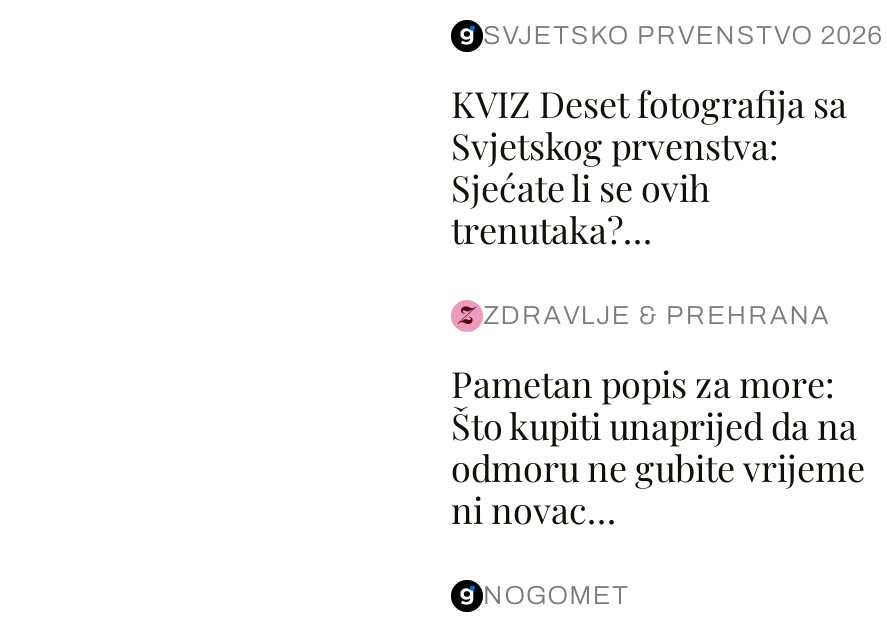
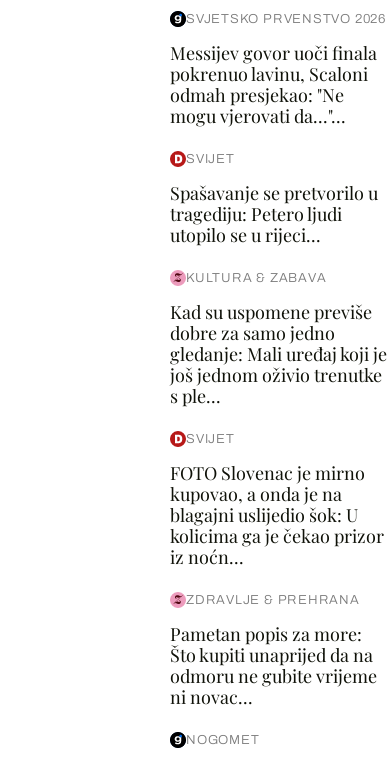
- KVIZ Deset fotografija sa
- Svjetskog prvenstva:
- Sjećate li se ovih
- trenutaka?...
+ Messijev govor uoči finala
+ pokrenuo lavinu, Scaloni
+ odmah presjekao: "Ne
+ mogu vjerovati da..."...
+ SVIJET
+ Spašavanje se pretvorilo u
+ tragediju: Petero ljudi
+ utopilo se u rijeci...
+ KULTURA & ZABAVA
+ Kad su uspomene previše
+ dobre za samo jedno
+ gledanje: Mali uređaj koji je
+ još jednom oživio trenutke
+ s ple...
+ SVIJET
+ FOTO Slovenac je mirno
+ kupovao, a onda je na
+ blagajni uslijedio šok: U
+ kolicima ga je čekao prizor
+ iz noćn...
